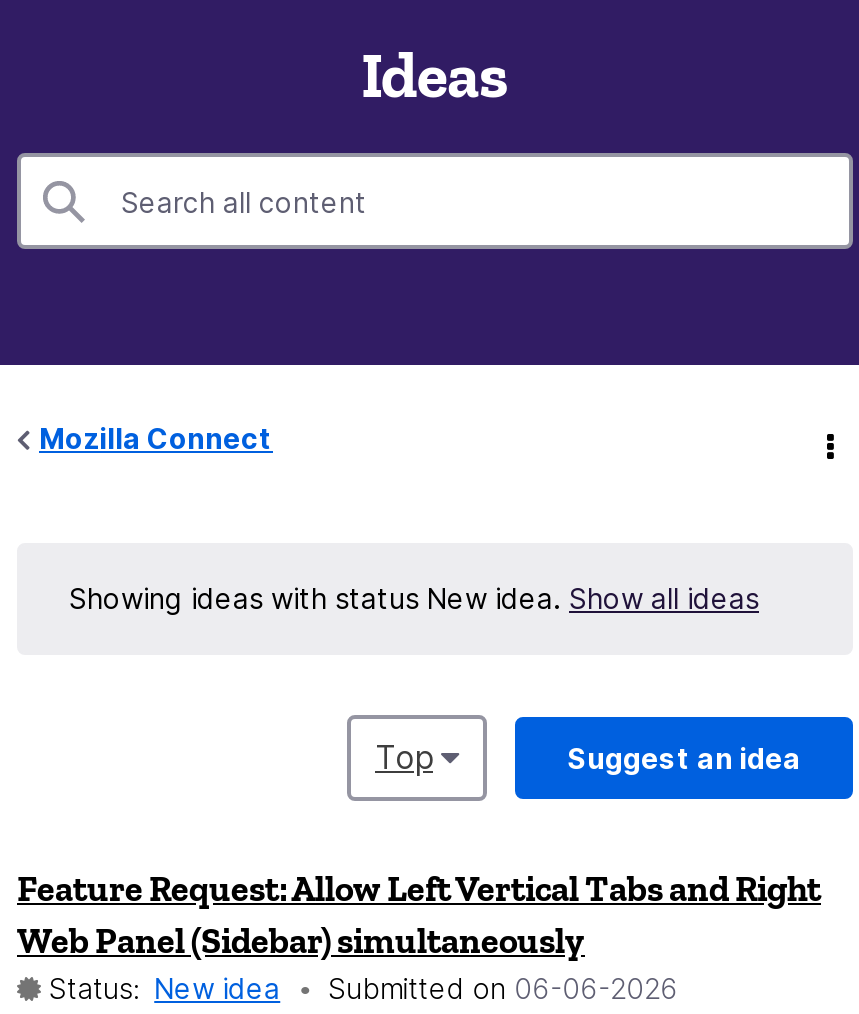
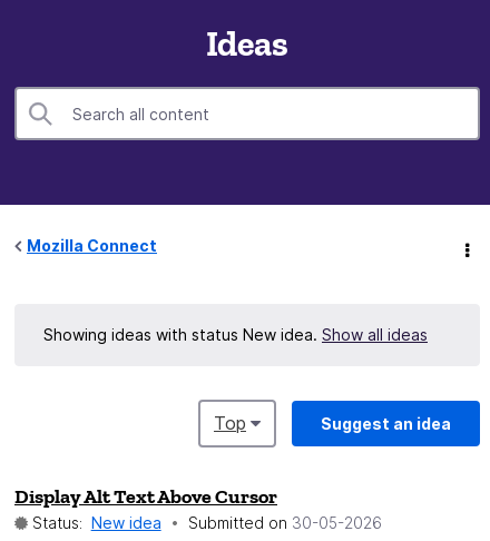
- Feature Request: Allow Left Vertical Tabs and Right
- Web Panel (Sidebar) simultaneously
+ Display Alt Text Above Cursor

- Status: New idea Submitted on 06-06-2026
+ Status: New idea Submitted on 30-05-2026
